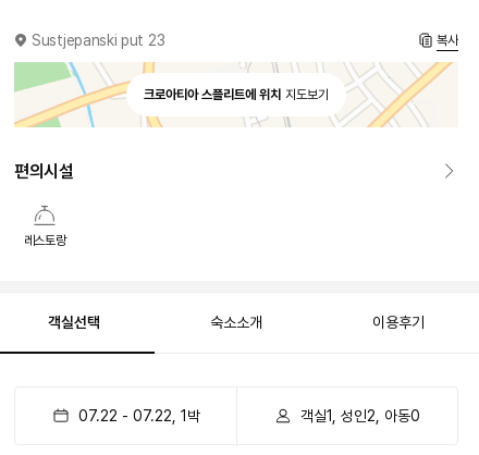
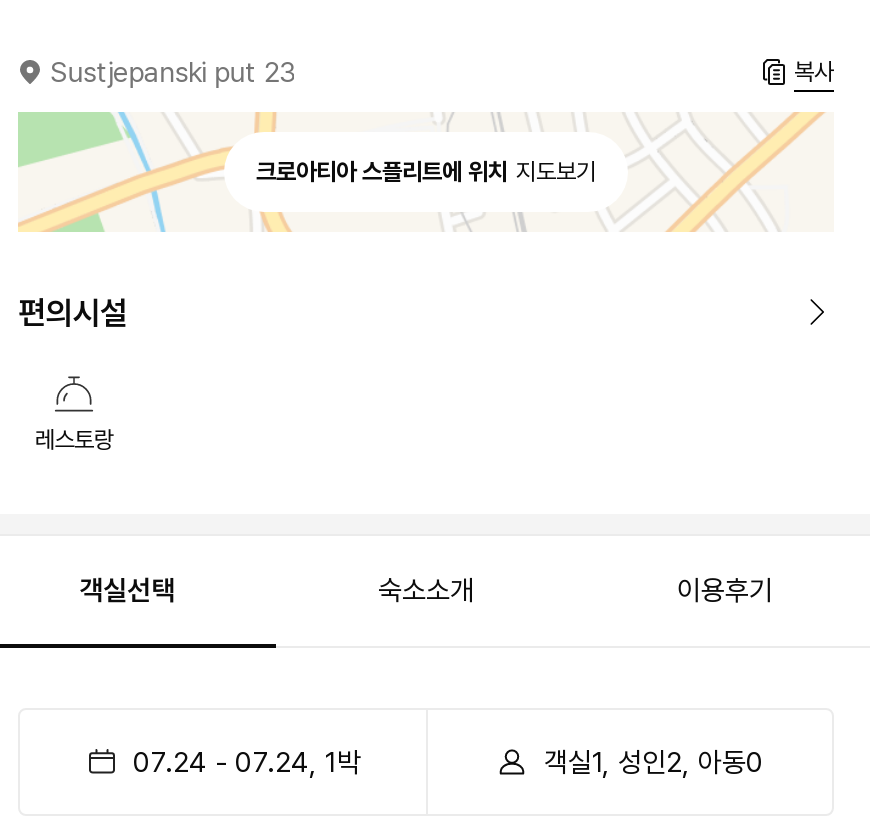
- 07.22 - 07.22, 1박
+ 07.24 - 07.24, 1박
